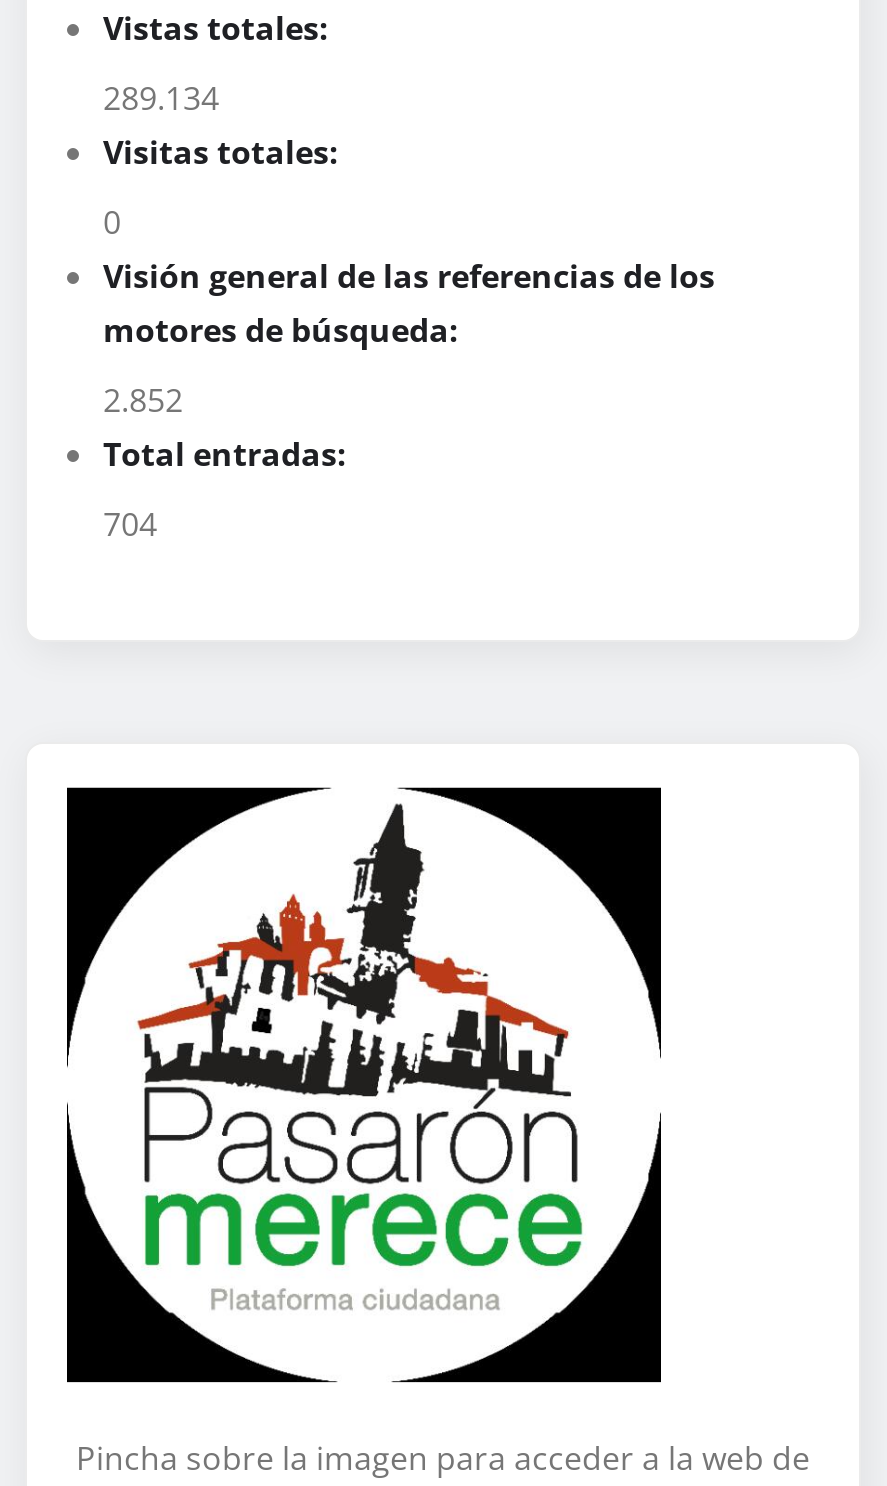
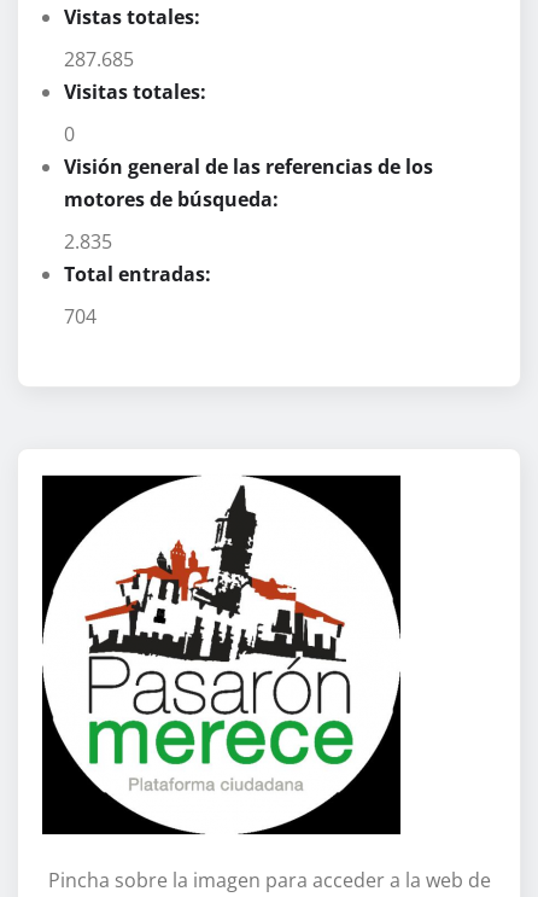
- 289.134
+ 287.685

- 2.852
+ 2.835
